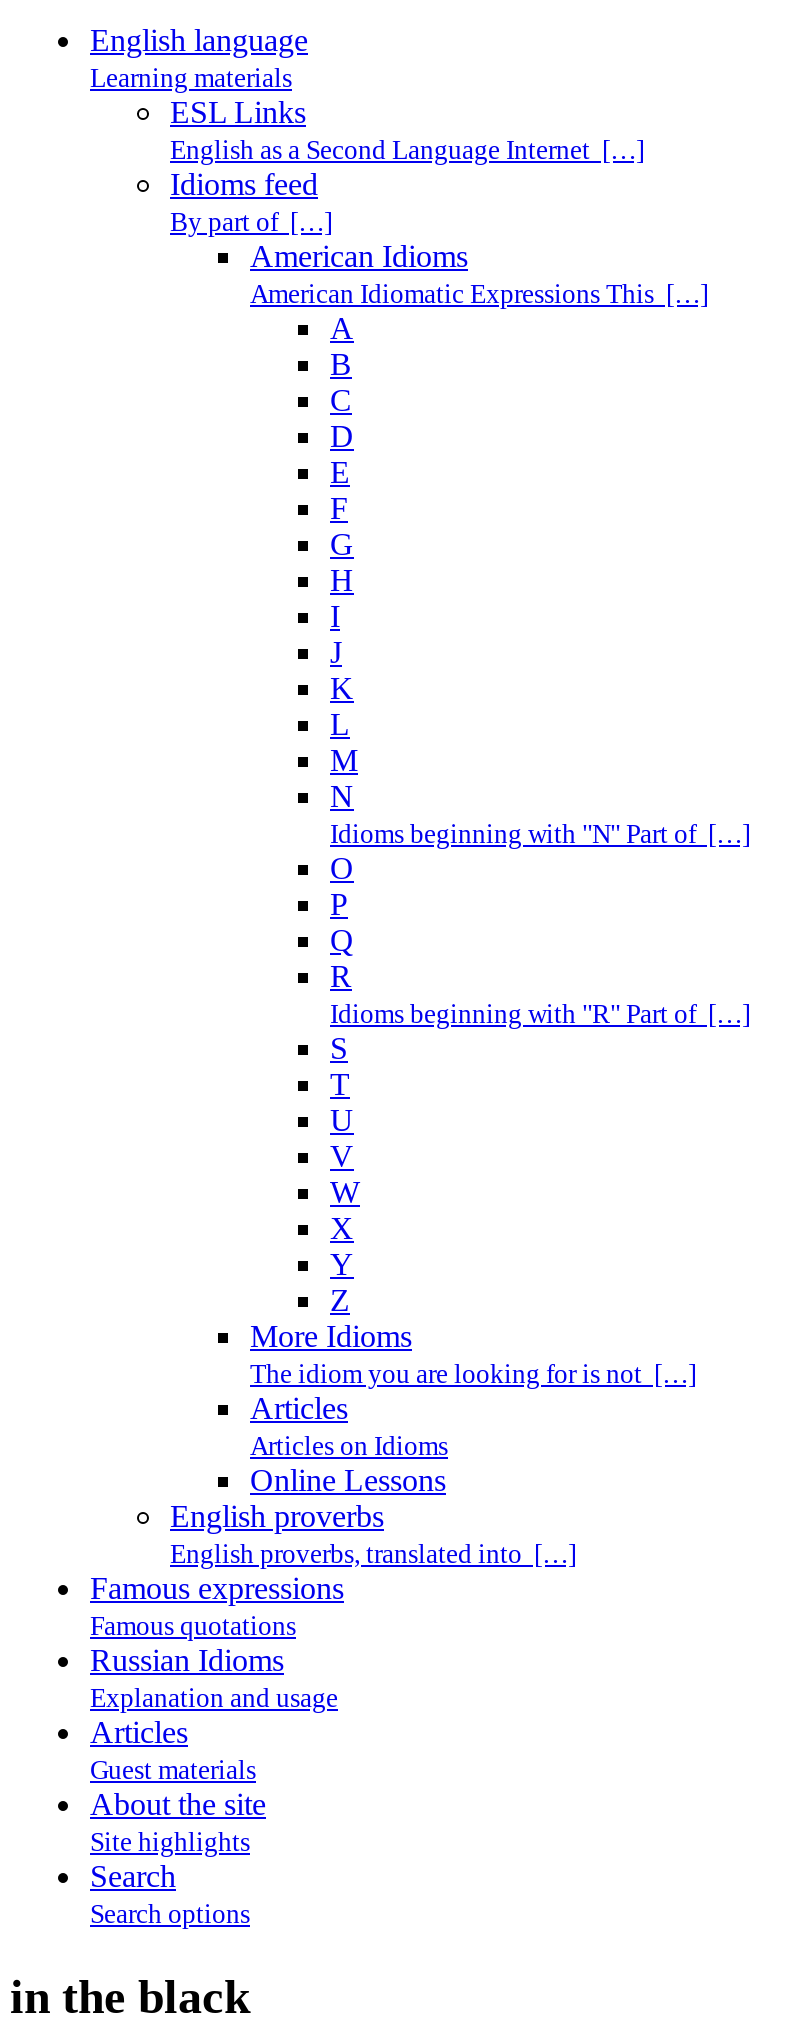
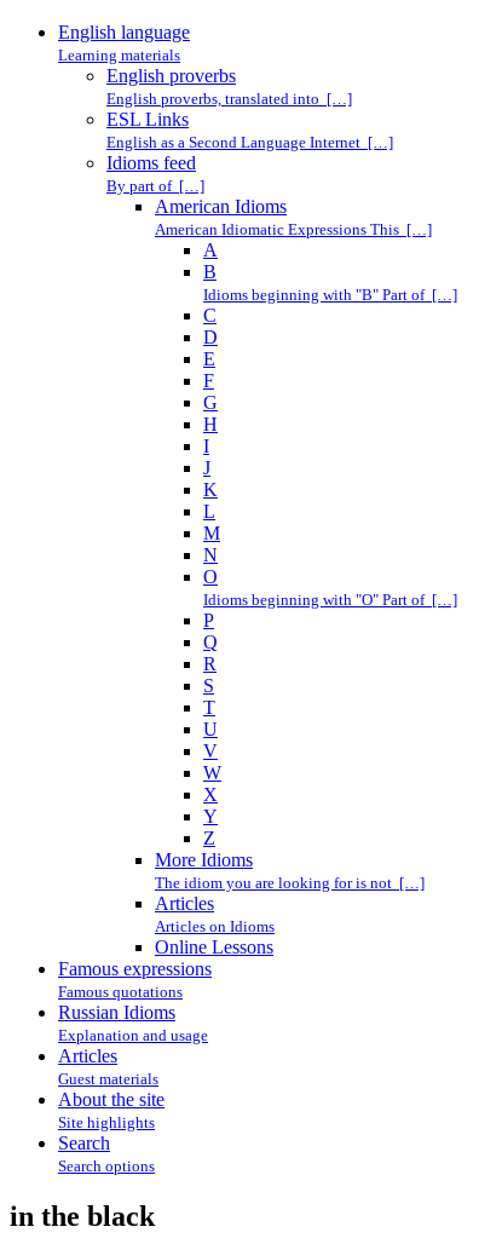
moved down: ESL Links | English as a Second Language Internet […] | Idioms feed | By part of […] | American Idioms | American Idiomatic Expressions This […] | A | B

+ Idioms beginning with "B" Part of […]

moved down: C | D | E | ... | M | N

- Idioms beginning with "N" Part of […]

moved down: O

+ Idioms beginning with "O" Part of […]

moved down: P | Q | R

- Idioms beginning with "R" Part of […]

moved down: S | T | U | ... | Articles on Idioms | Online Lessons

moved up: English proverbs | English proverbs, translated into […]
